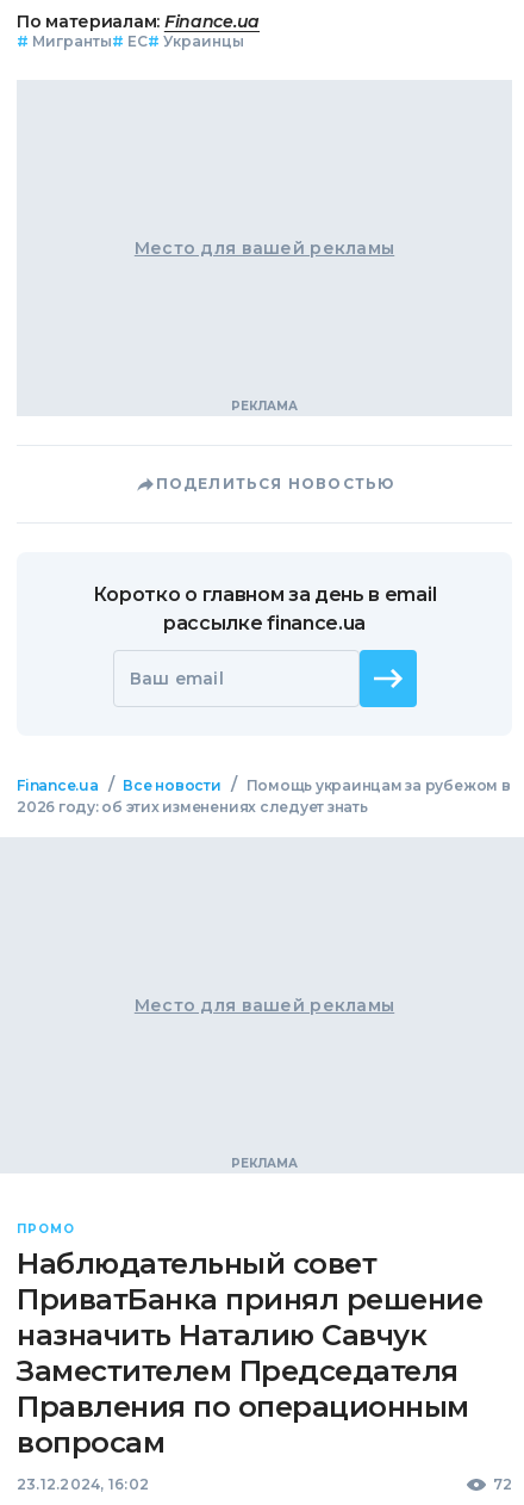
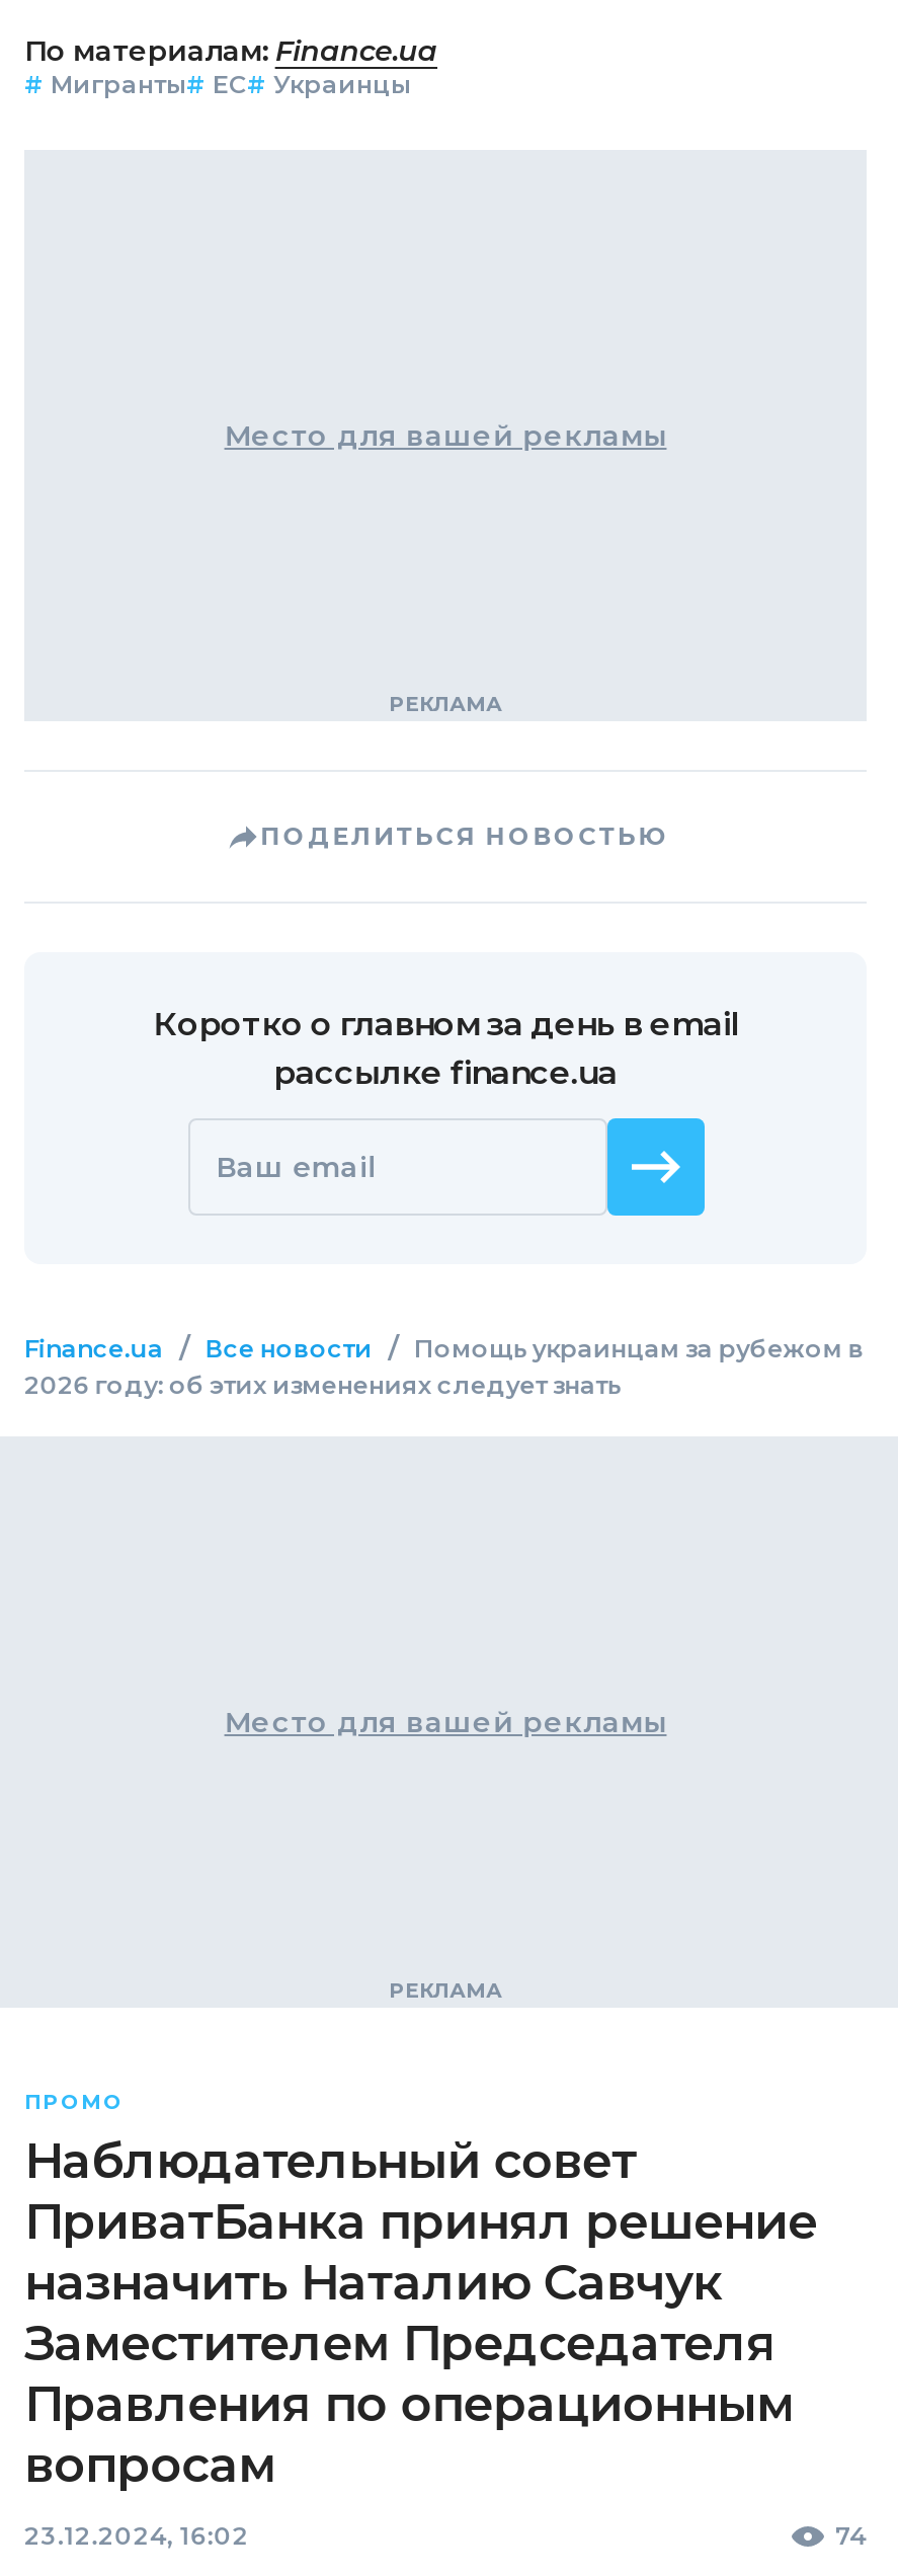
- 72
+ 74
